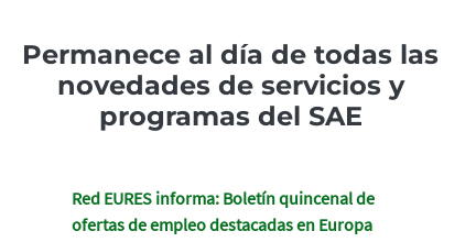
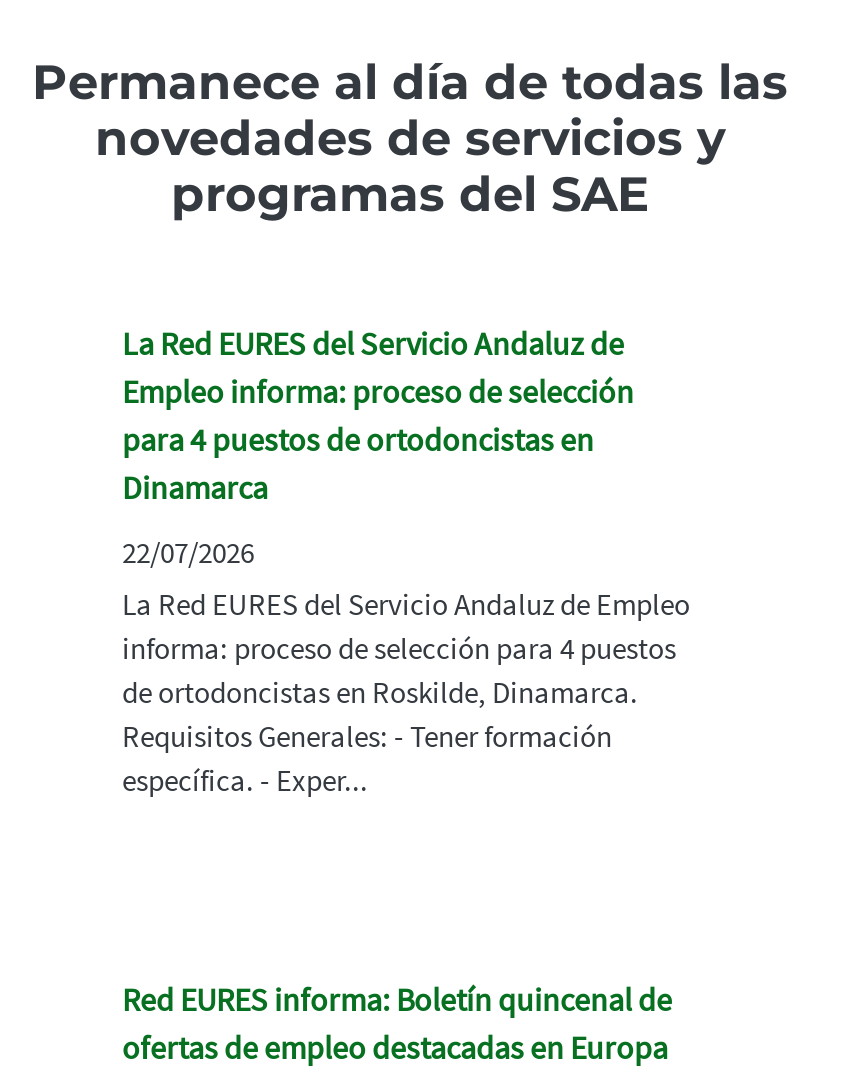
+ La Red EURES del Servicio Andaluz de
+ Empleo informa: proceso de selección
+ para 4 puestos de ortodoncistas en
+ Dinamarca
+ 22/07/2026
+ La Red EURES del Servicio Andaluz de Empleo
+ informa: proceso de selección para 4 puestos
+ de ortodoncistas en Roskilde, Dinamarca.
+ Requisitos Generales: - Tener formación
+ específica. - Exper...
